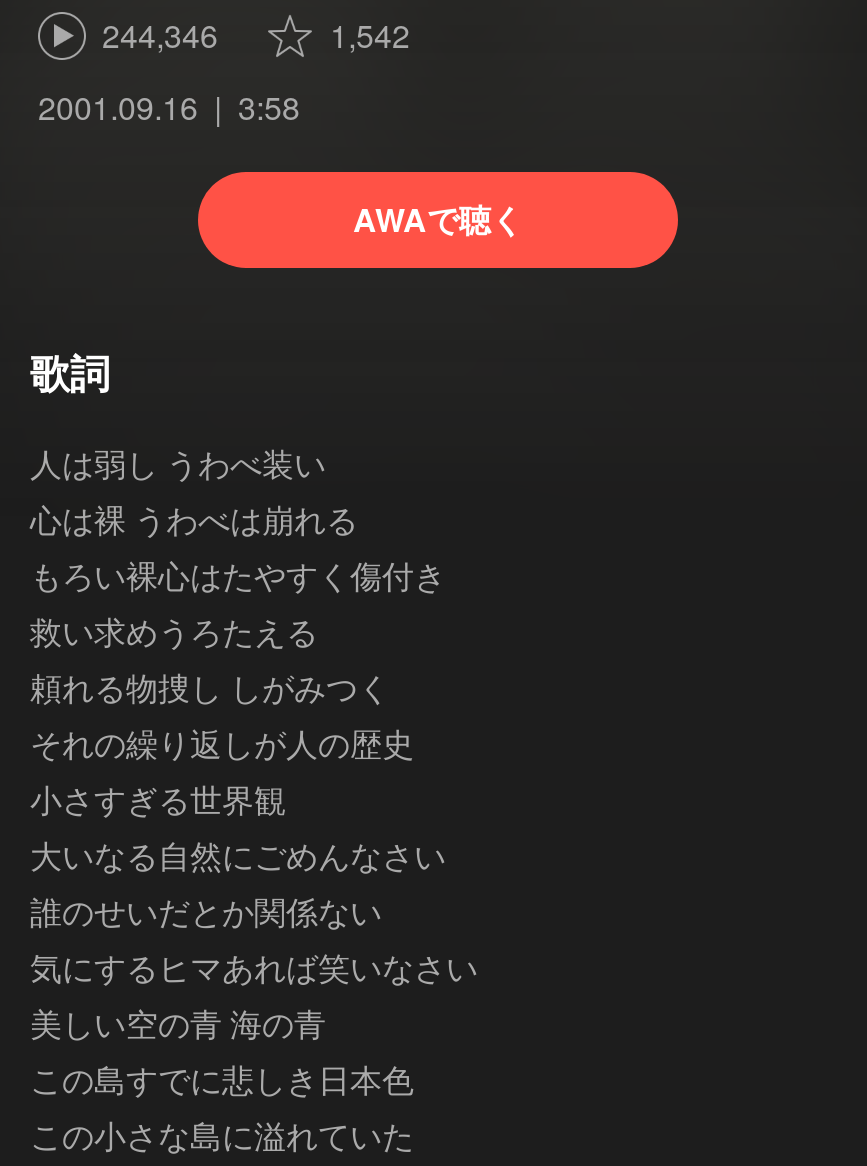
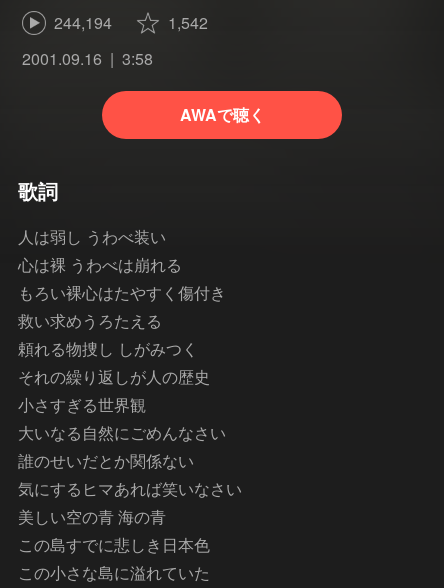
- 244,346
+ 244,194
